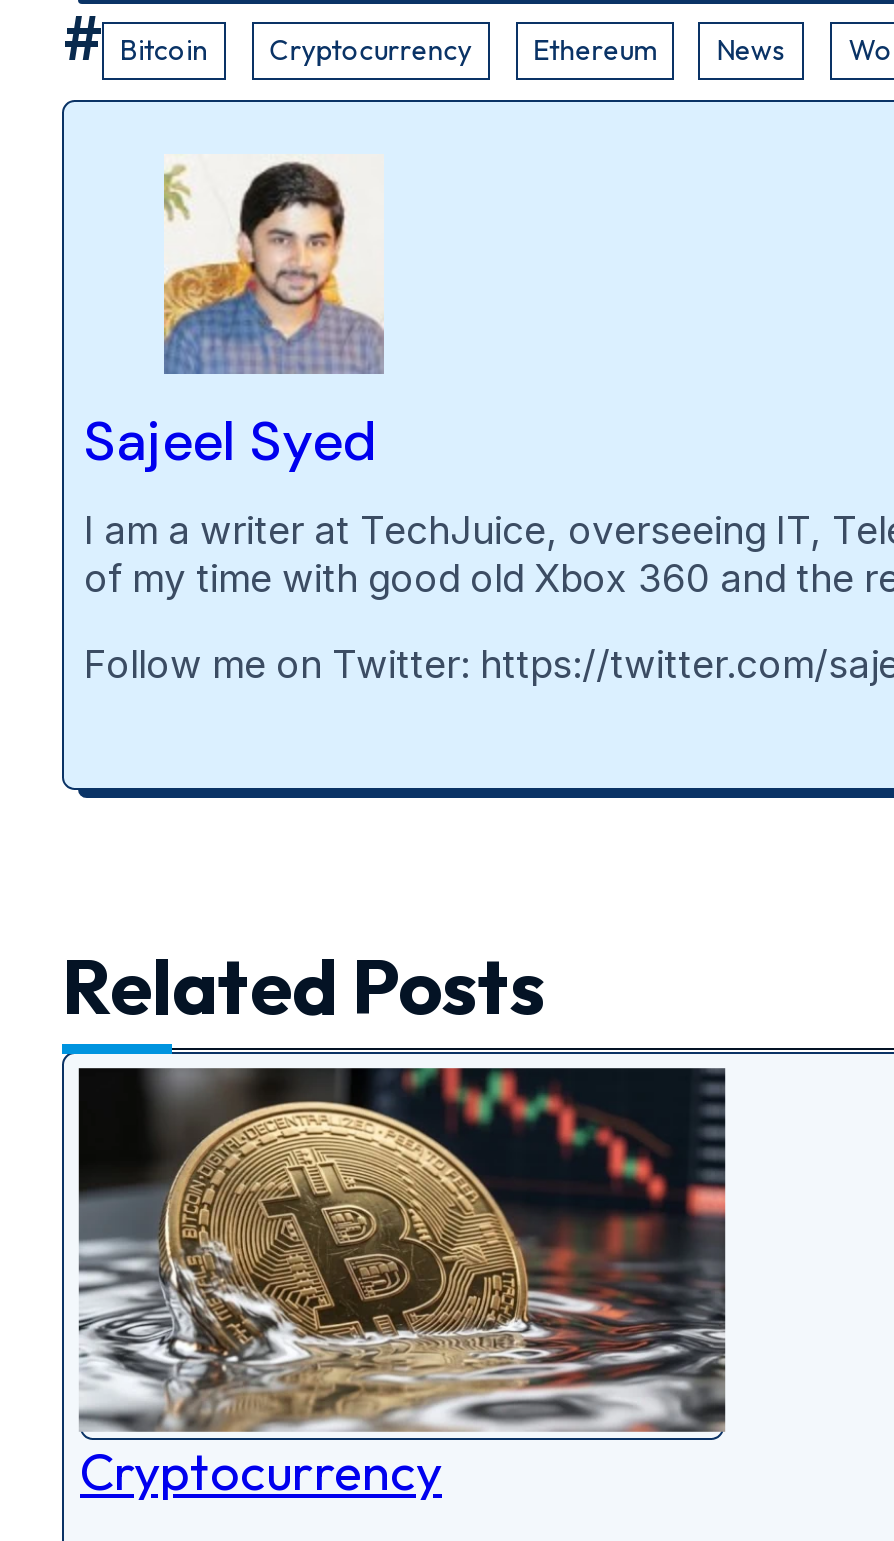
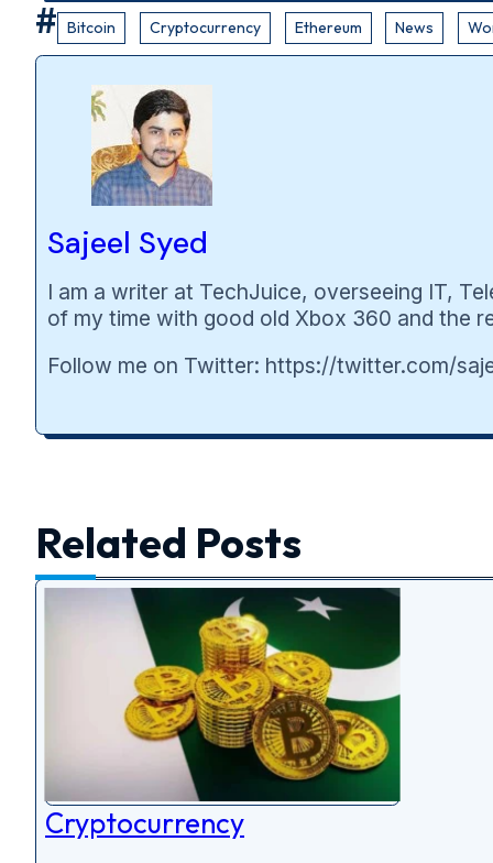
- [image]
+ [image]
